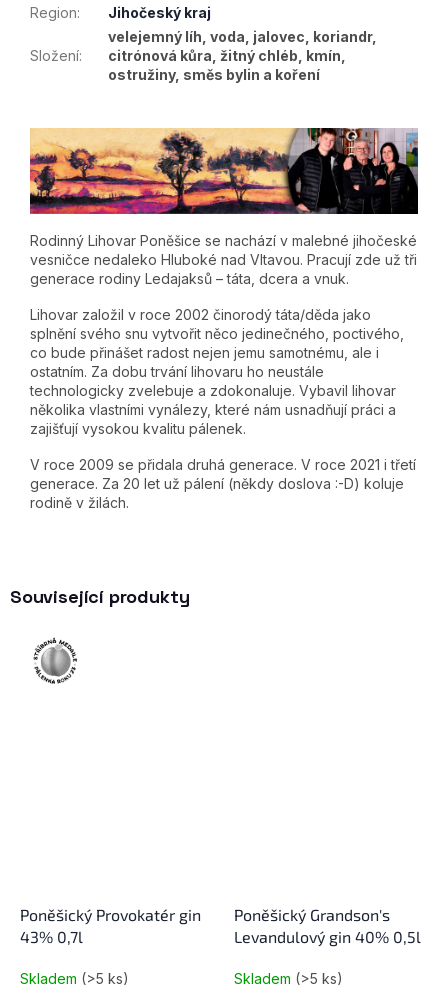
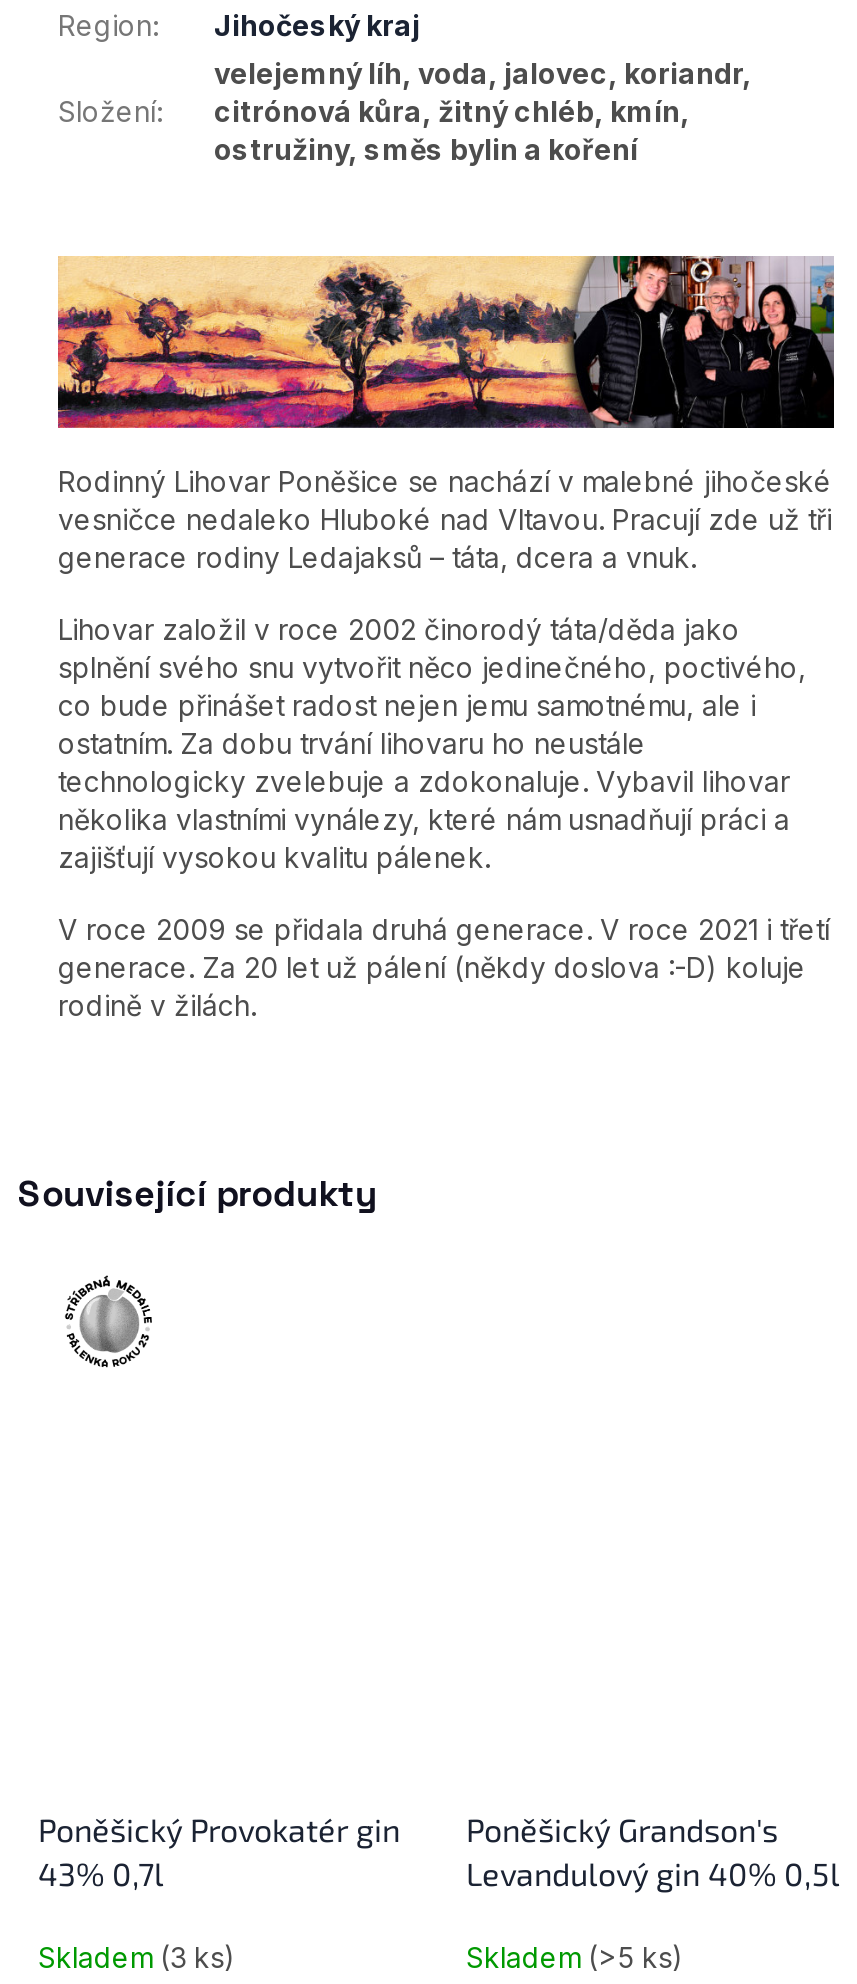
- Skladem (>5 ks)
+ Skladem (3 ks)
